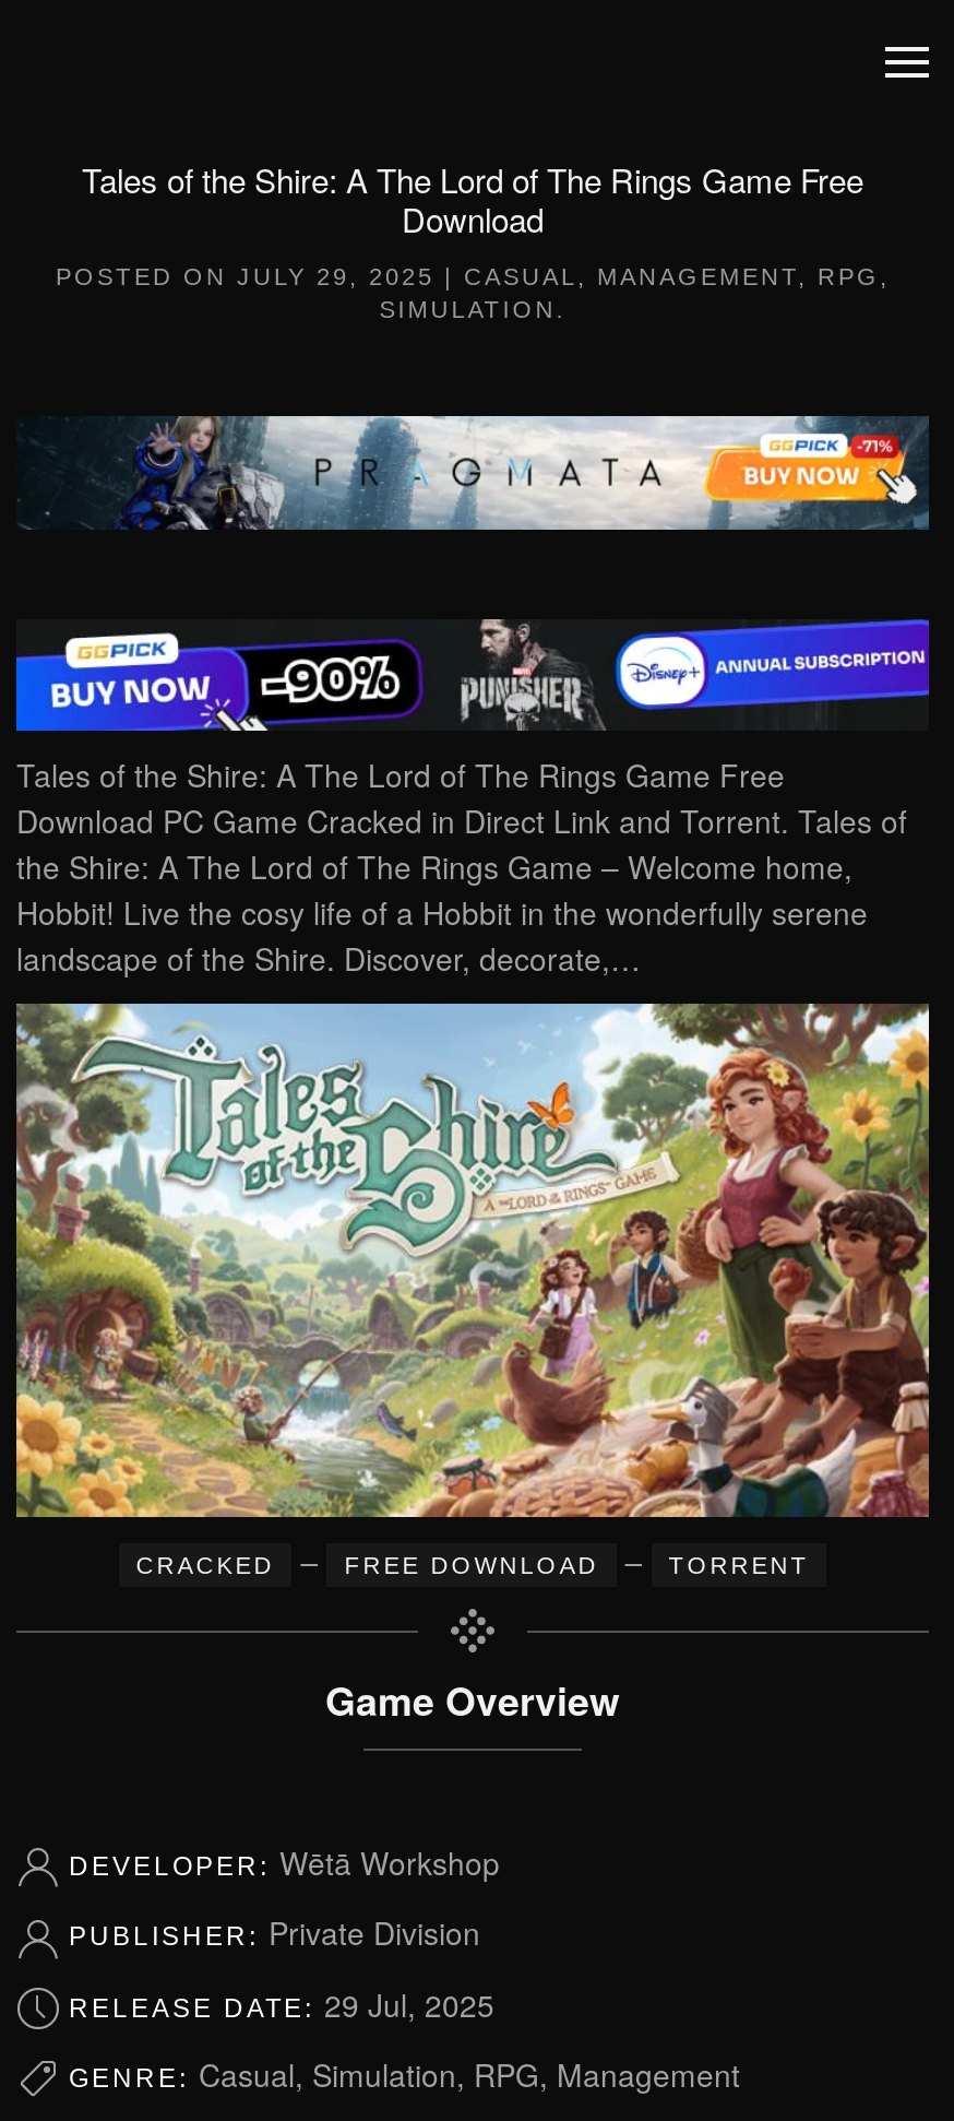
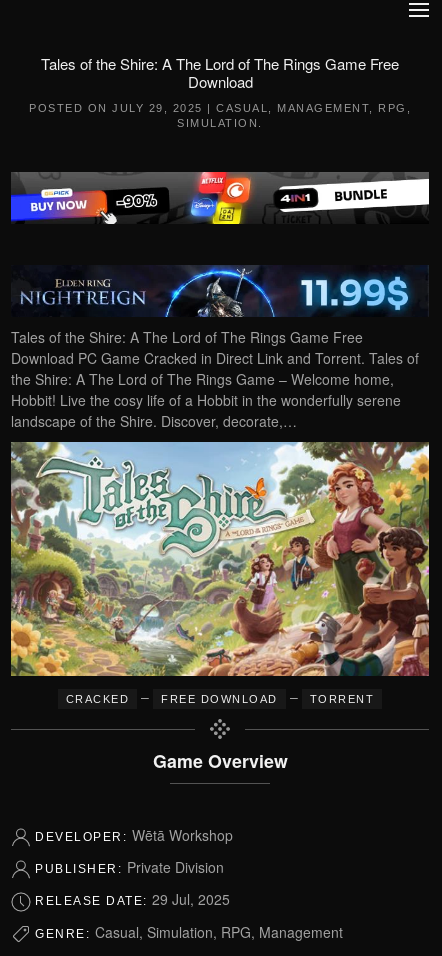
- [image]
+ [image]

- [image]
+ [image]
